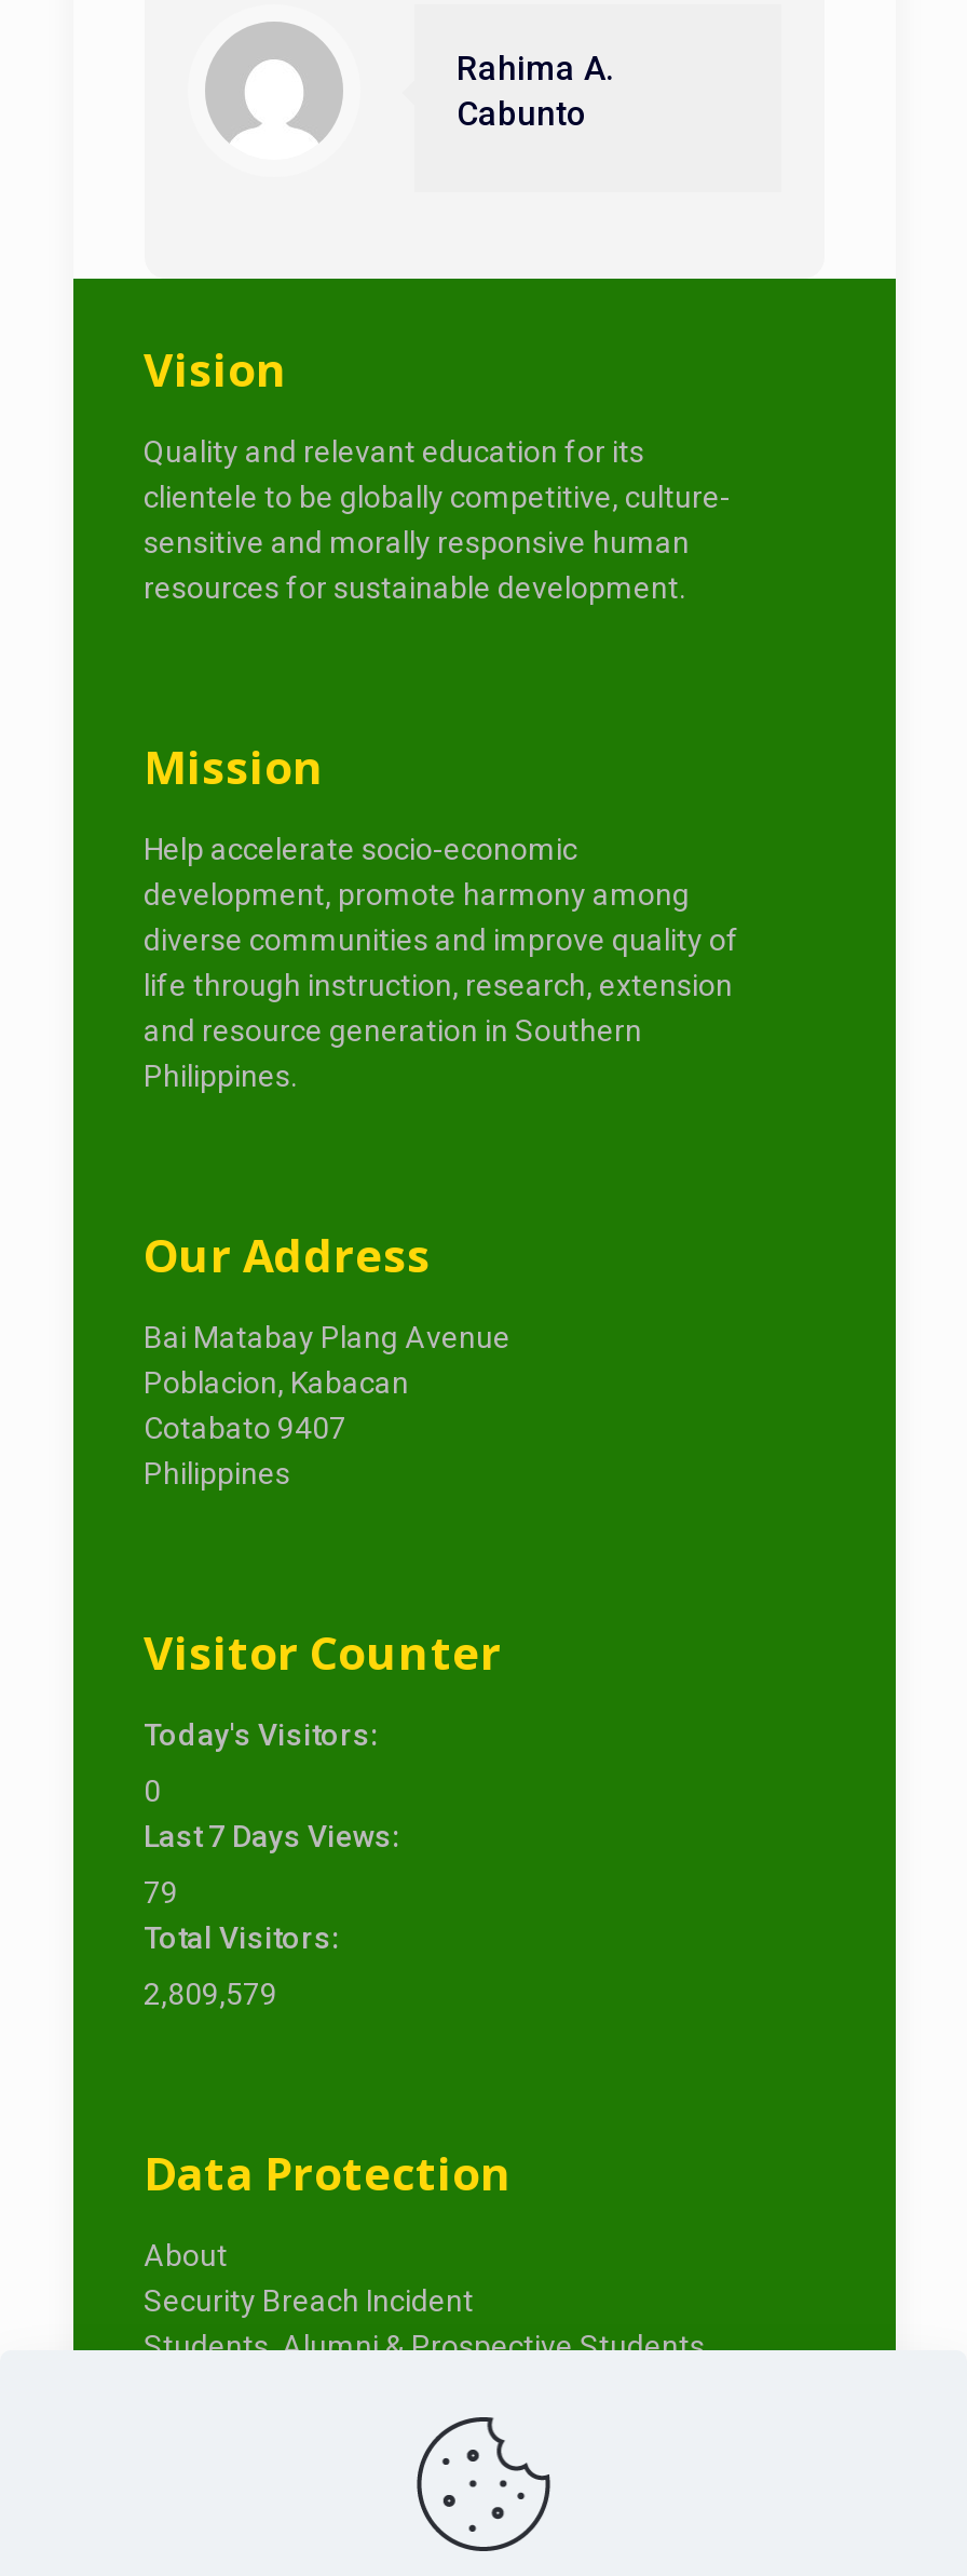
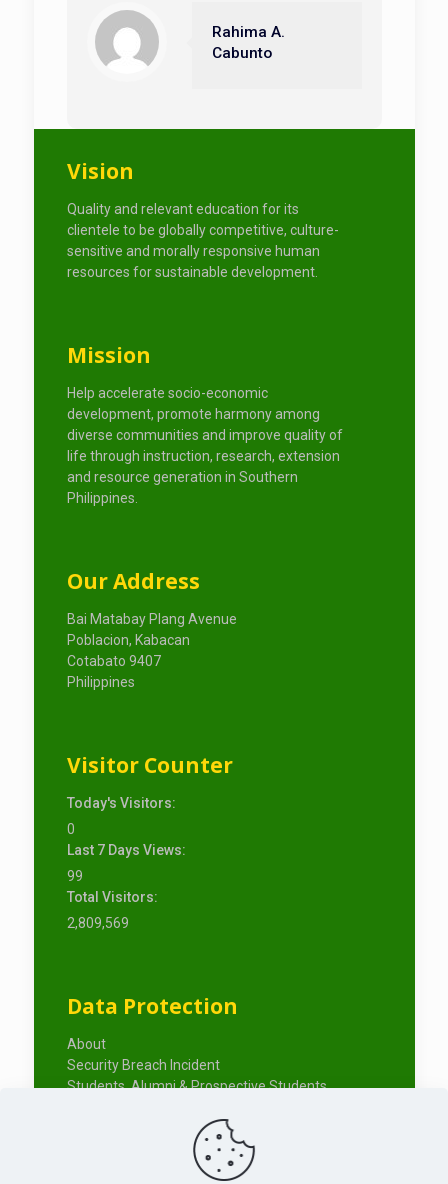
- 79
+ 99

- 2,809,579
+ 2,809,569
